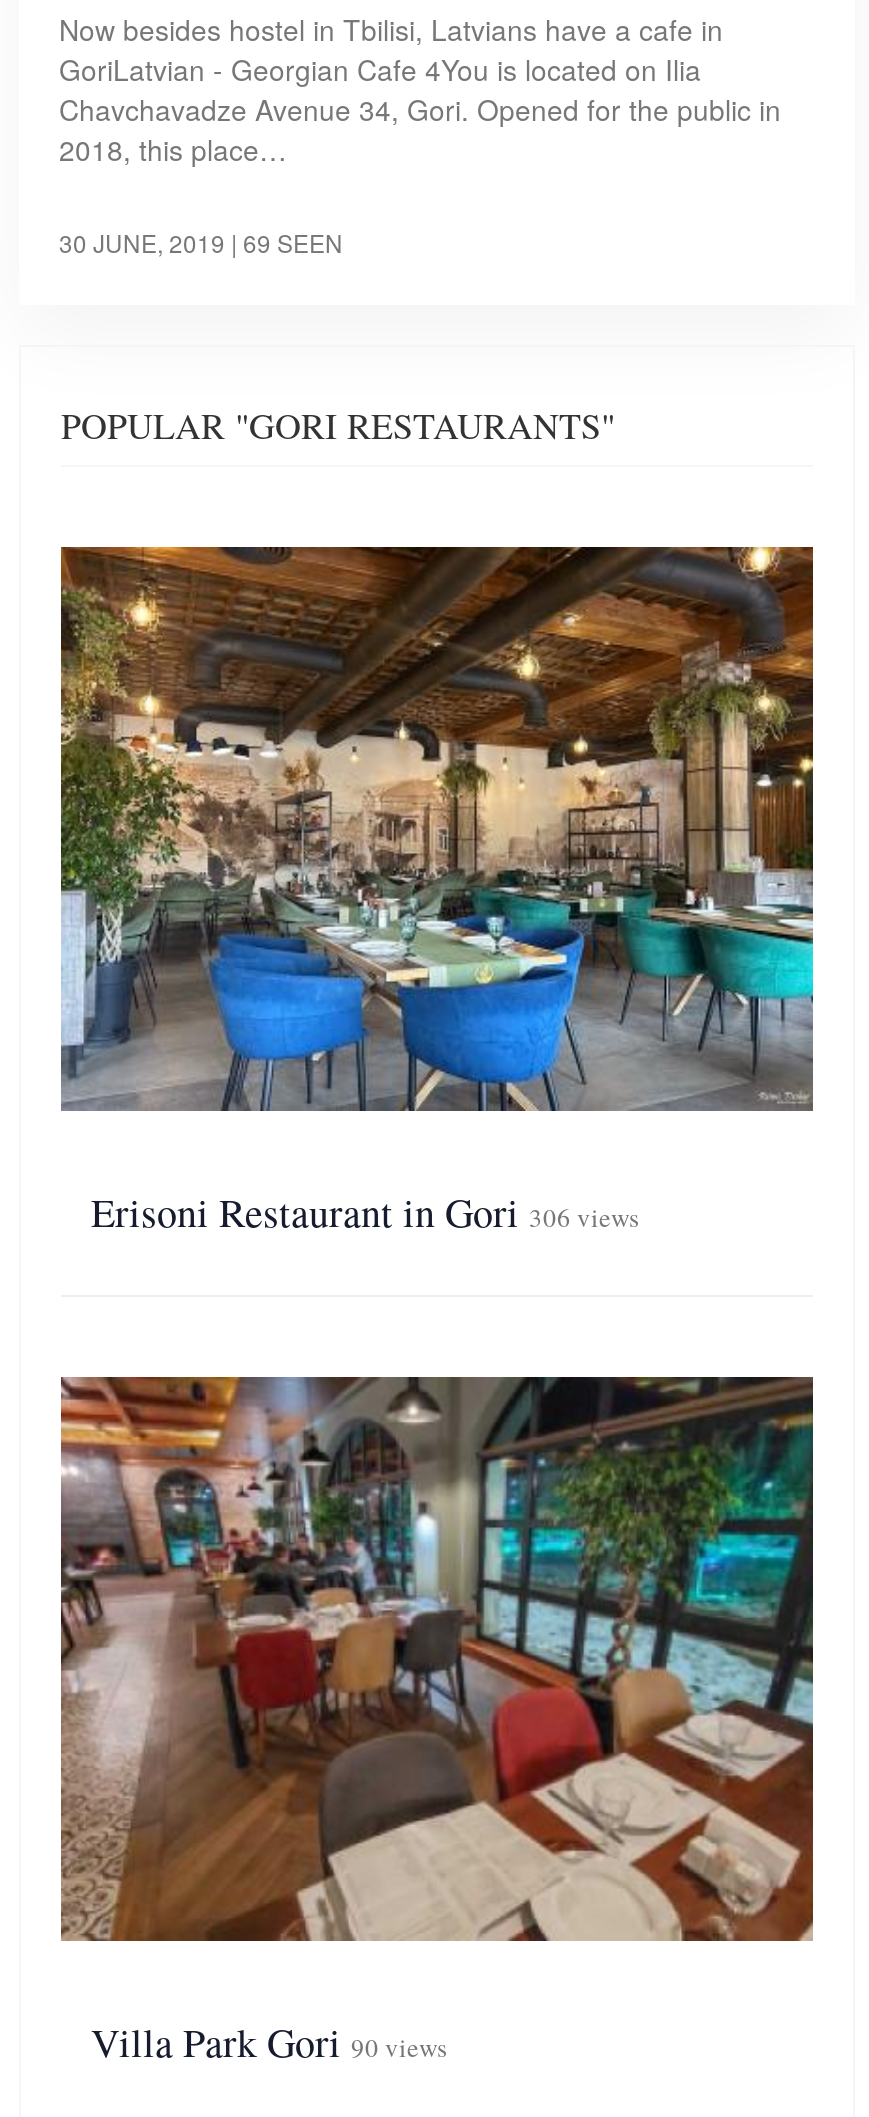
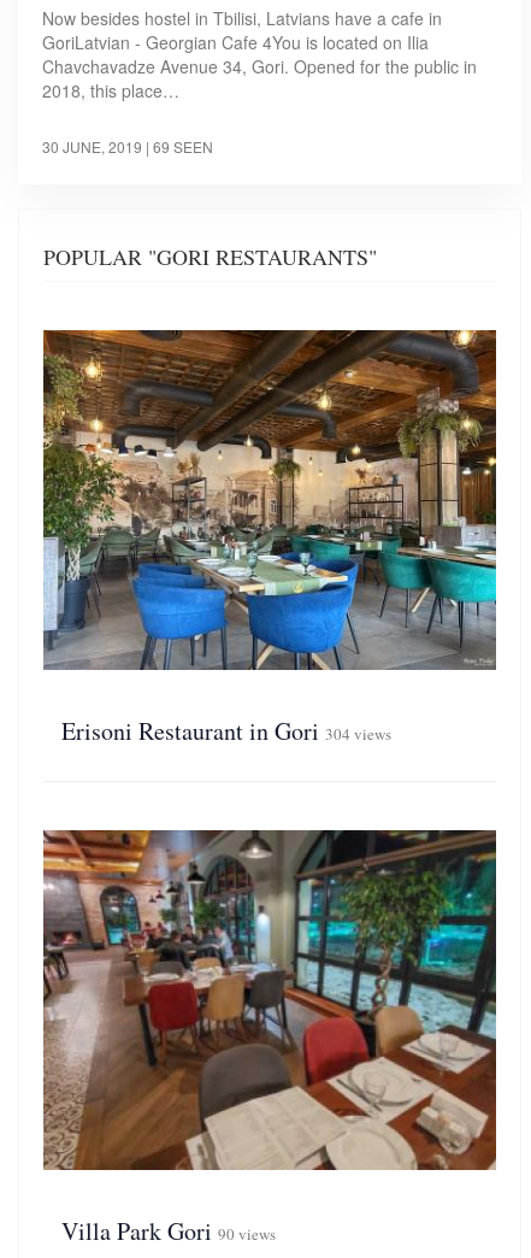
- Erisoni Restaurant in Gori 306 views
+ Erisoni Restaurant in Gori 304 views
